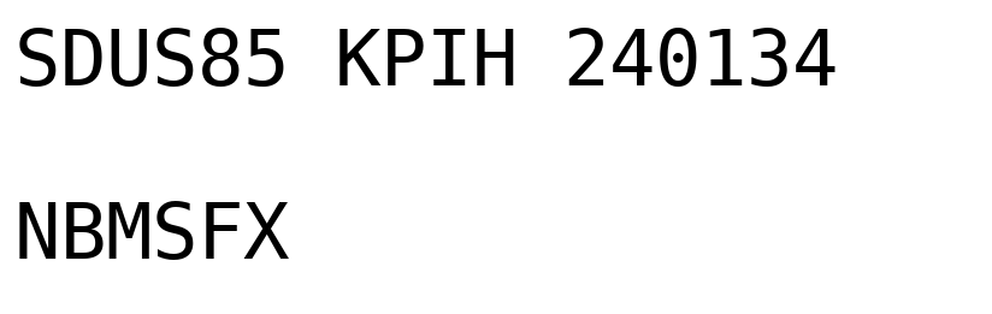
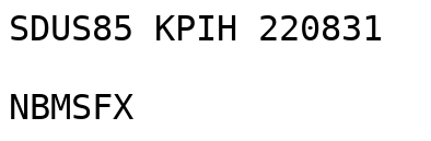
- SDUS85 KPIH 240134
+ SDUS85 KPIH 220831
